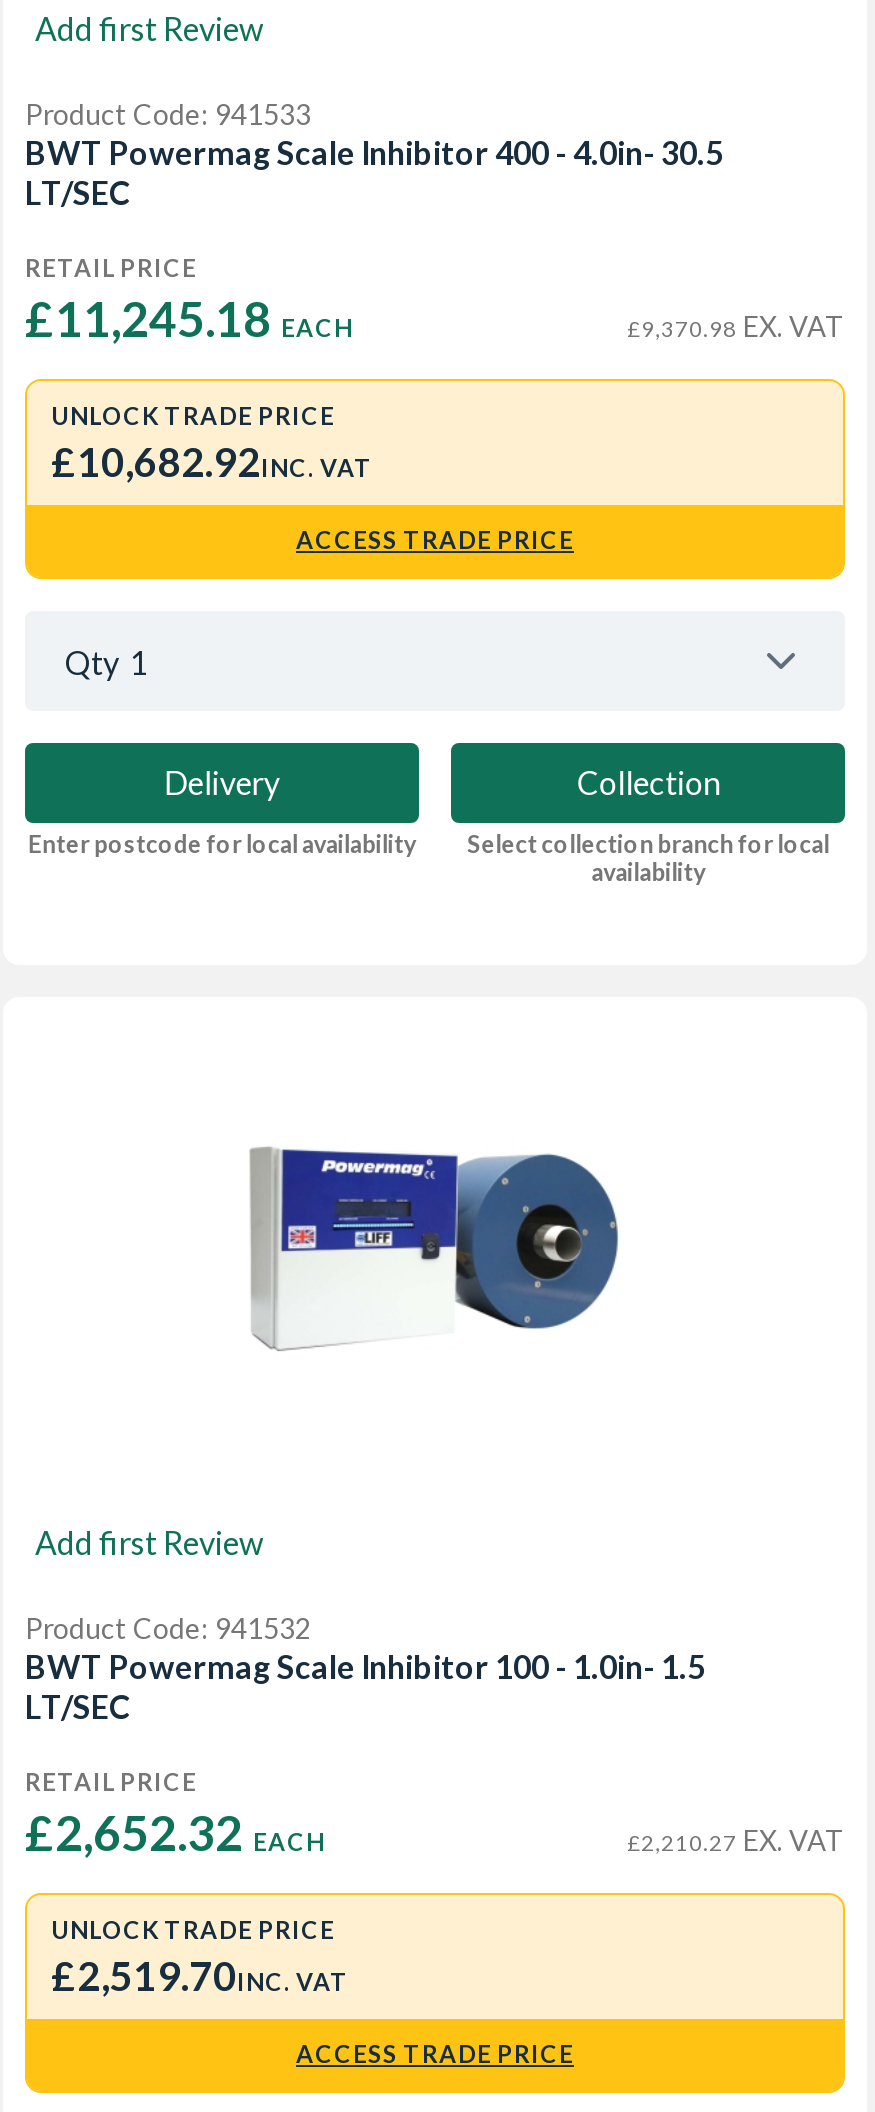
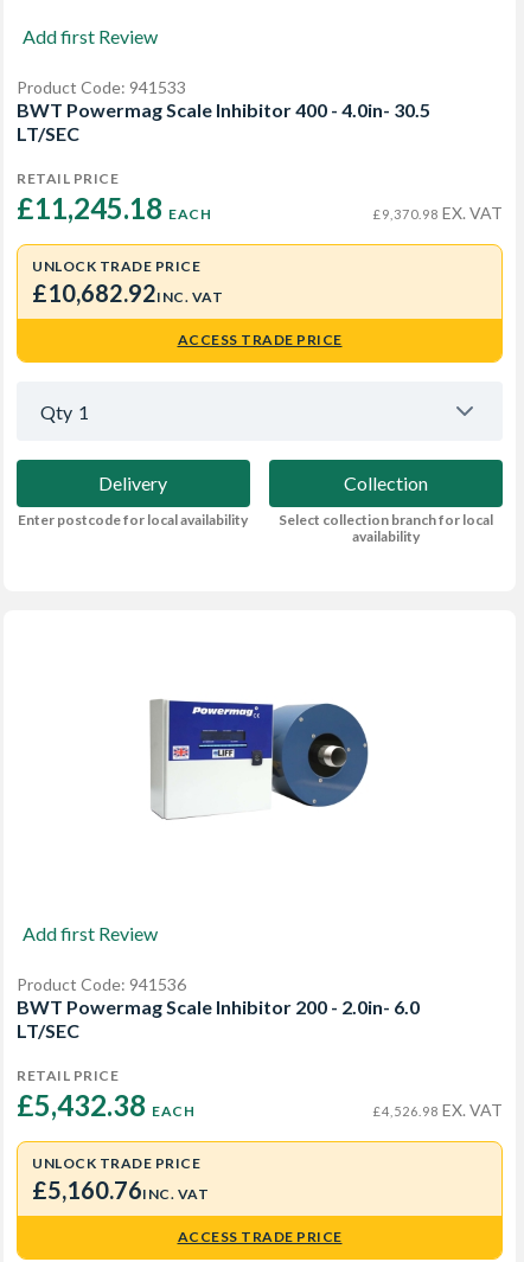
- Product Code: 941532
+ Product Code: 941536

- BWT Powermag Scale Inhibitor 100 - 1.0in- 1.5
+ BWT Powermag Scale Inhibitor 200 - 2.0in- 6.0

- £2,652.32 EACH
+ £5,432.38 EACH

- £2,210.27 EX. VAT
+ £4,526.98 EX. VAT

- £2,519.70INC. VAT
+ £5,160.76INC. VAT
